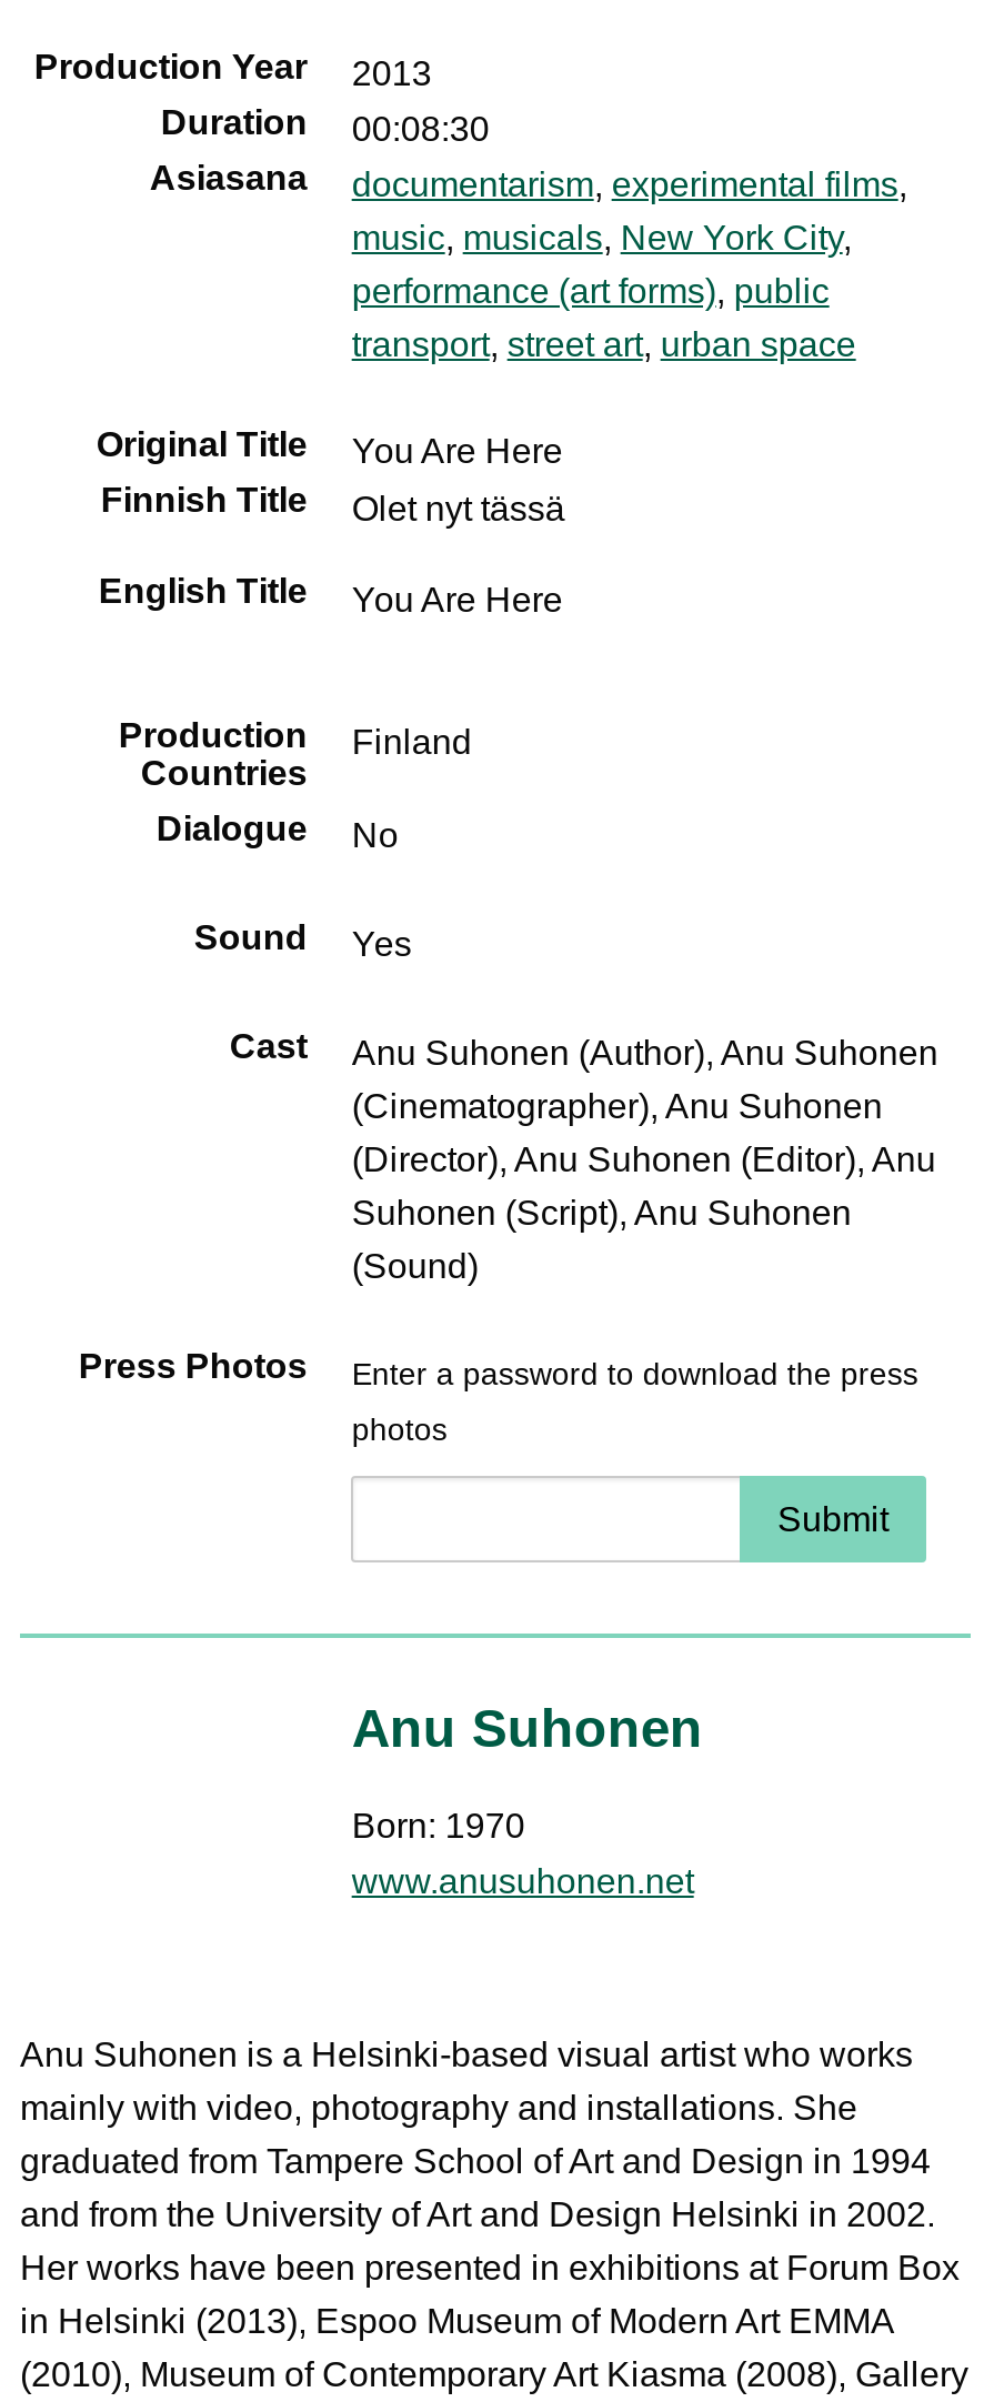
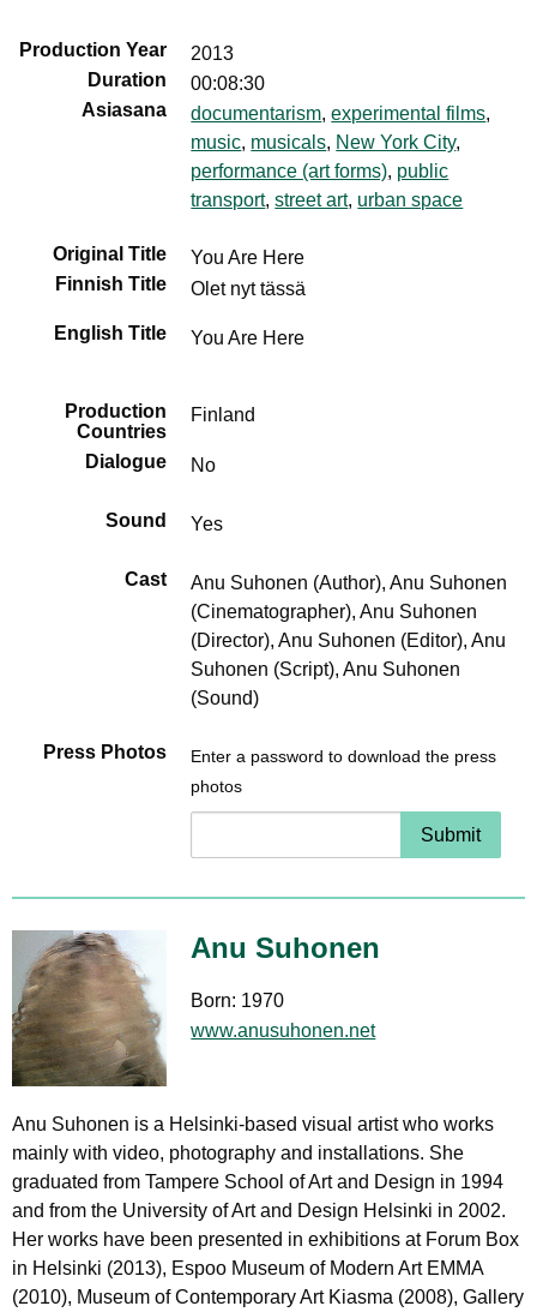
+ [image]
